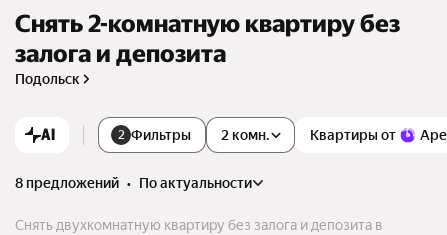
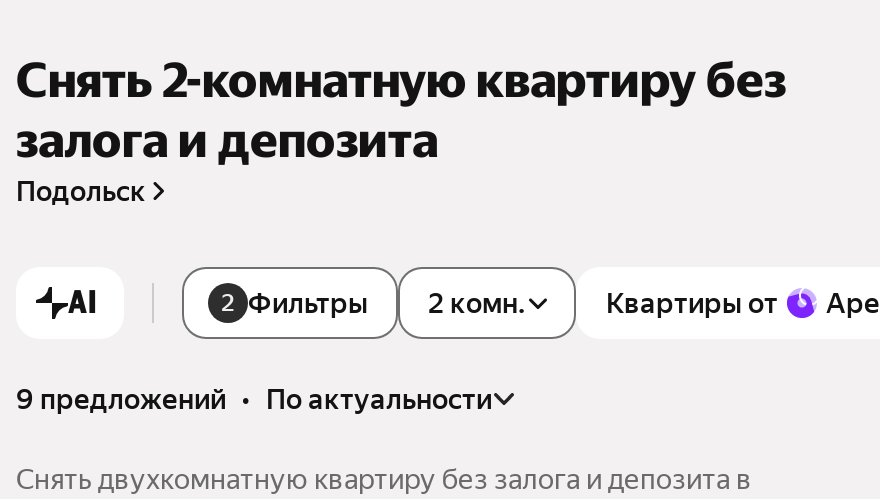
- 8 предложений • по актуальности
+ 9 предложений • по актуальности
